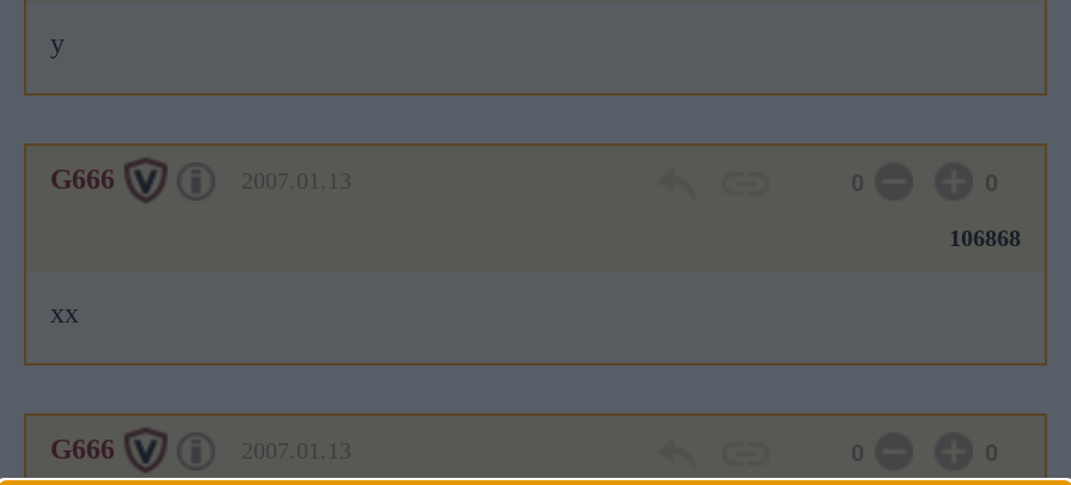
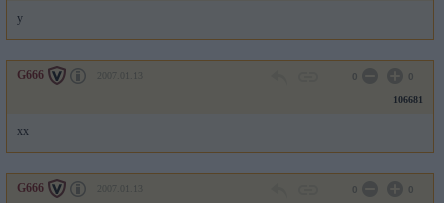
- 106868
+ 106681
